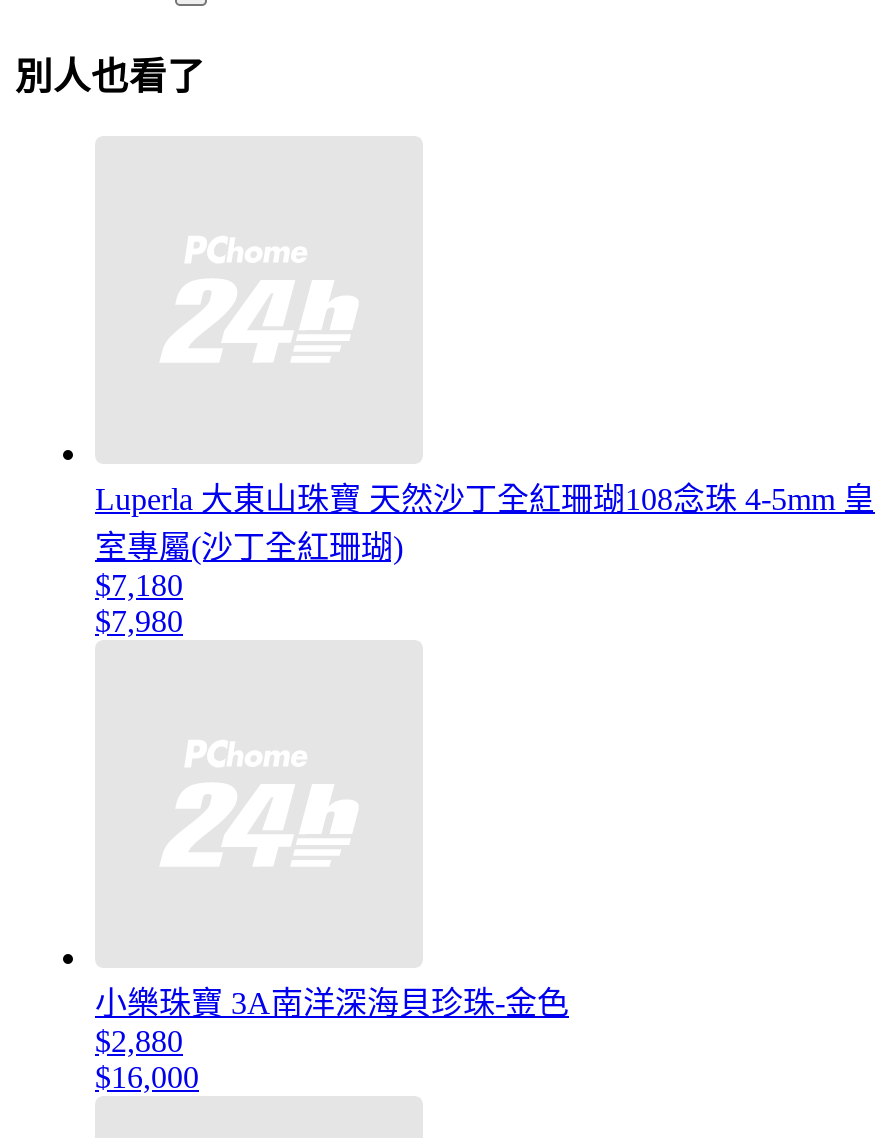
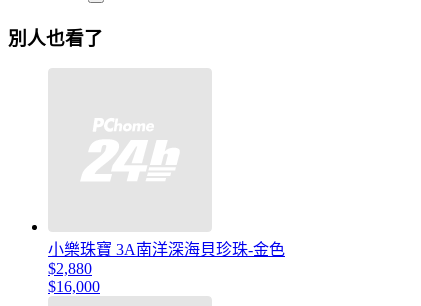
- Luperla 大東山珠寶 天然沙丁全紅珊瑚108念珠 4-5mm 皇
- 室專屬(沙丁全紅珊瑚)
- $7,180
- $7,980
